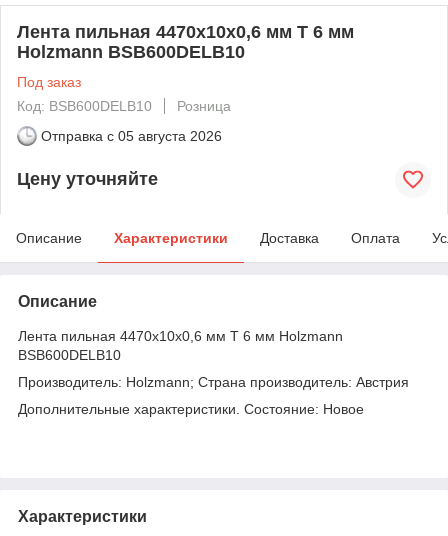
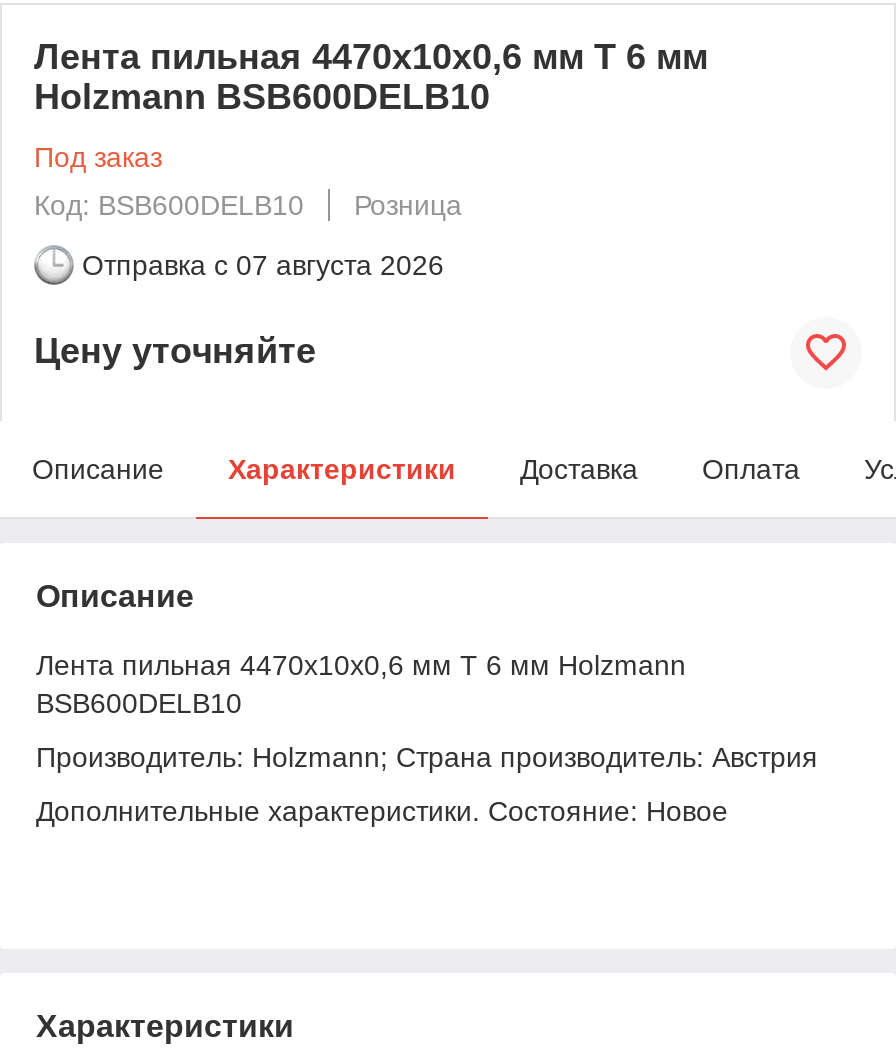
- Отправка с 05 августа 2026
+ Отправка с 07 августа 2026
